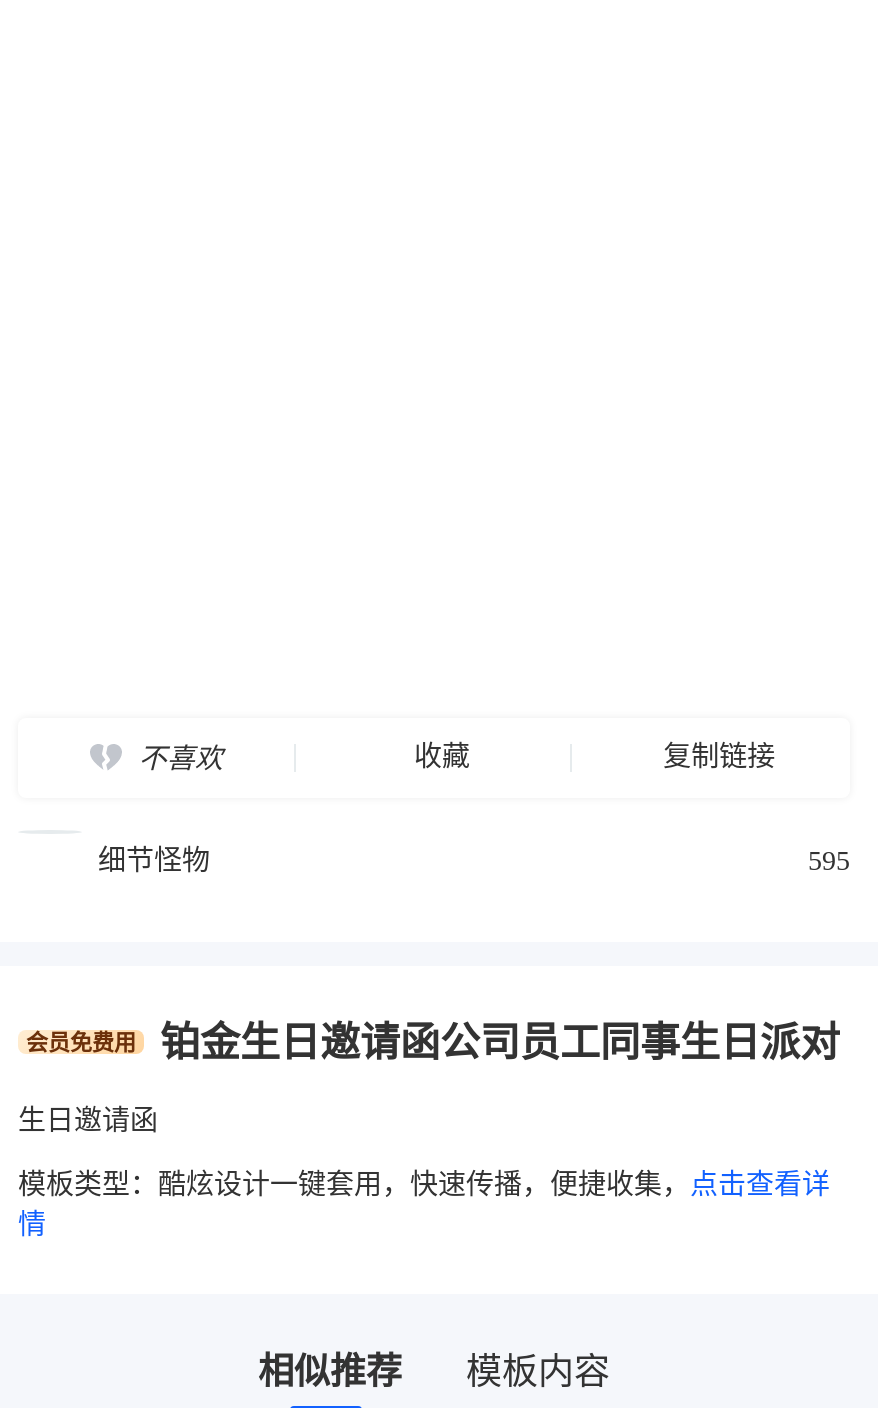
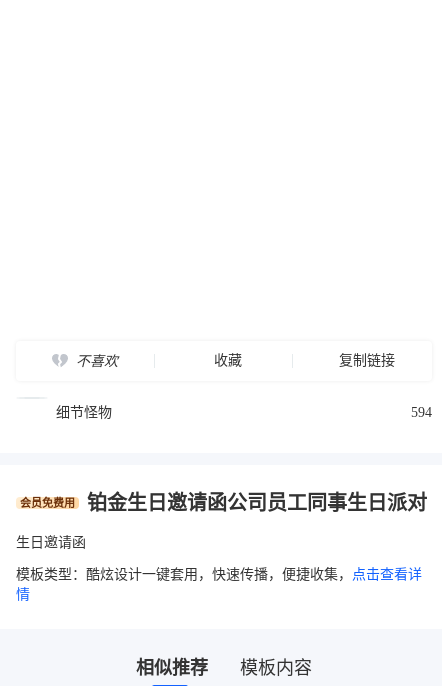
- 595
+ 594
